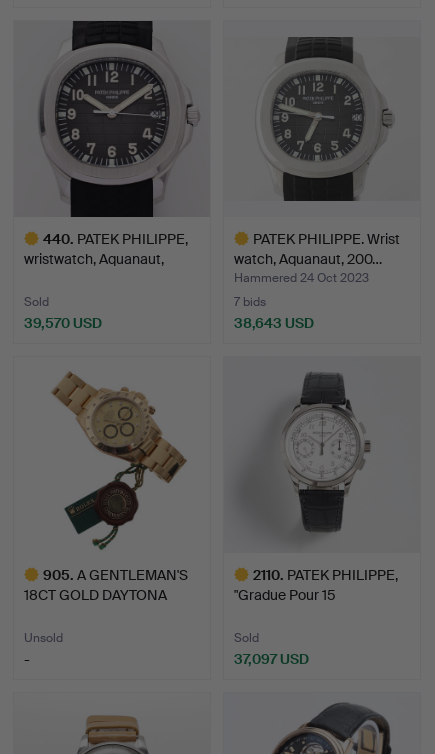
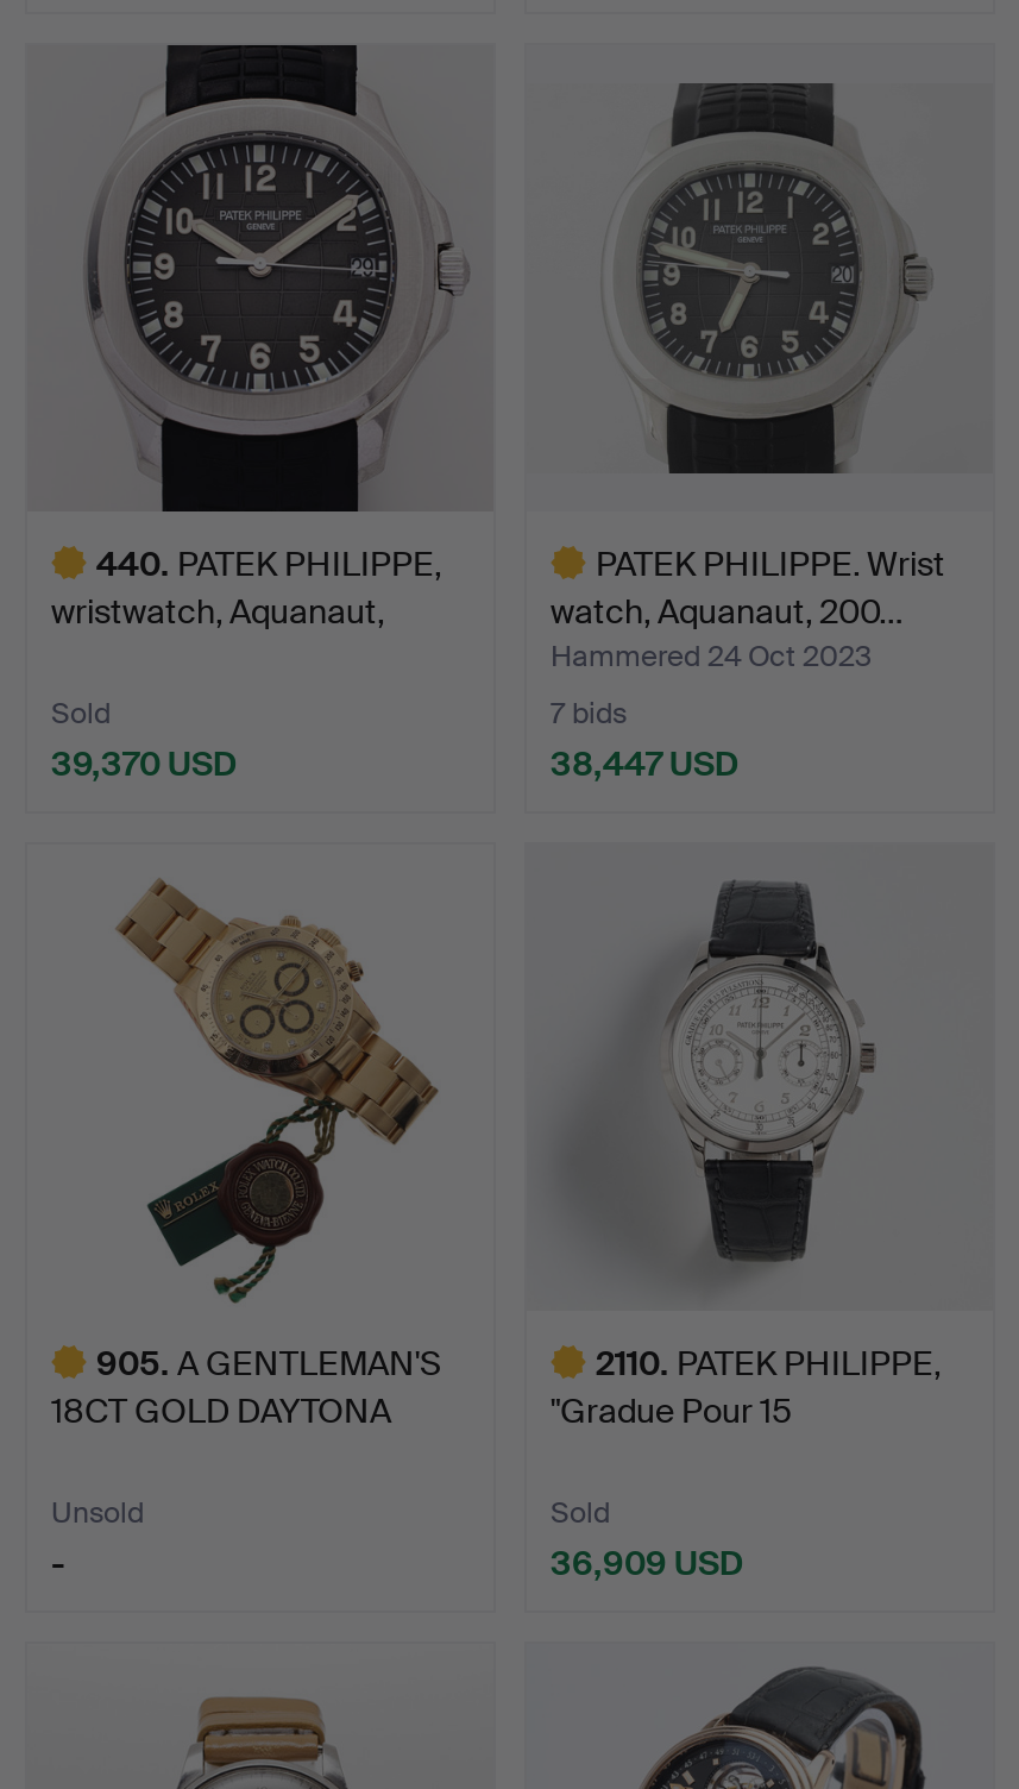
- 39,570 USD
+ 39,370 USD

- 38,643 USD
+ 38,447 USD

- 37,097 USD
+ 36,909 USD
